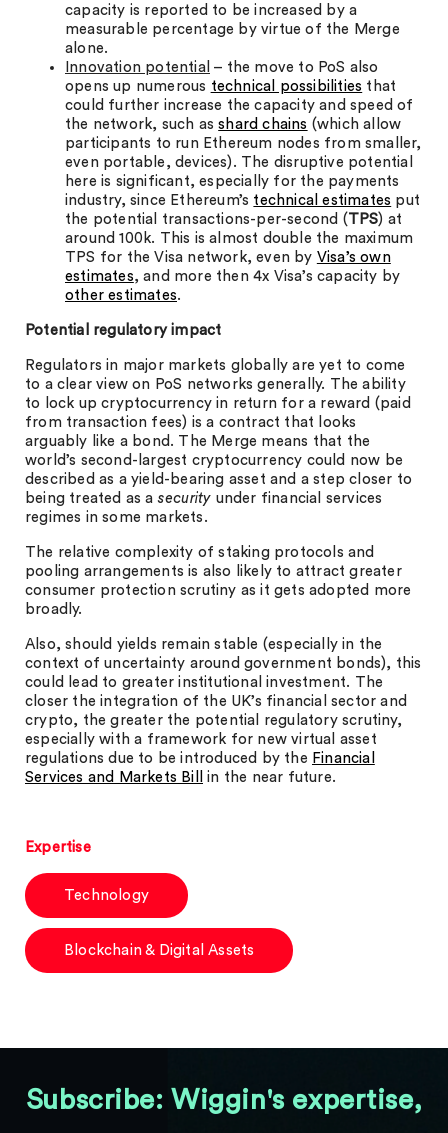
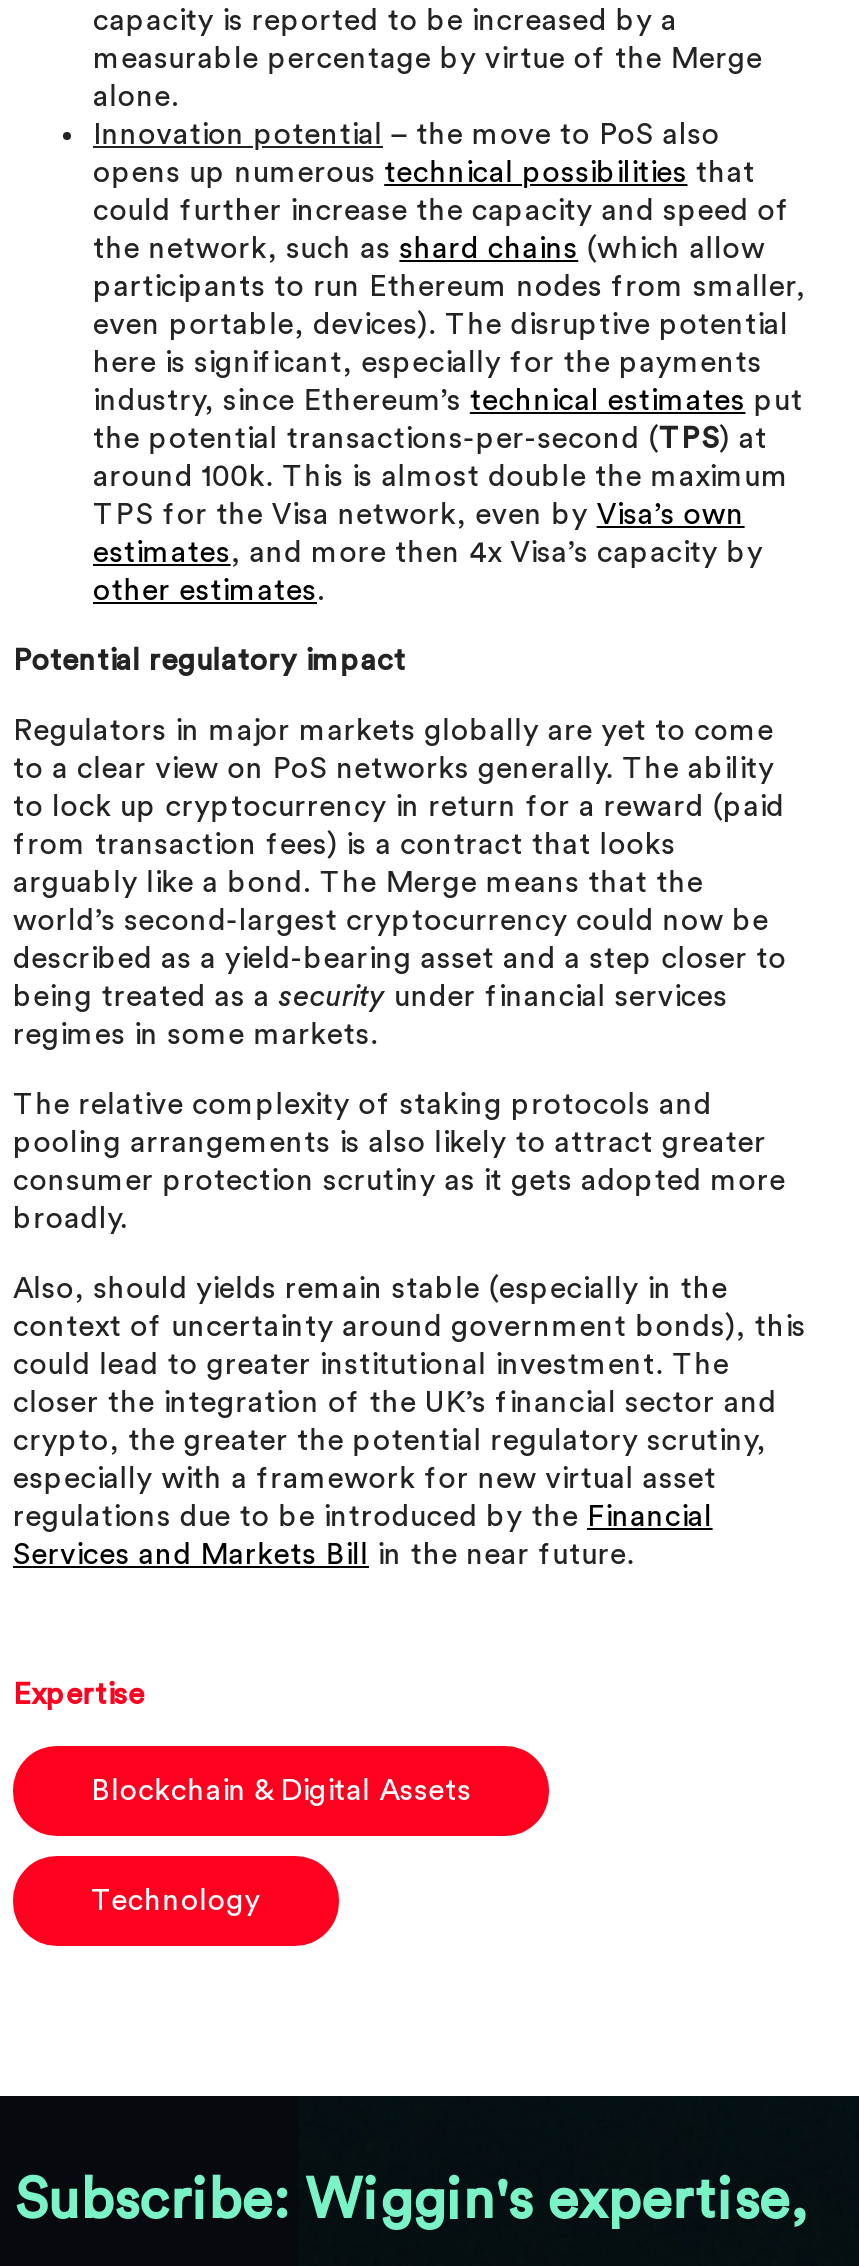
moved down: Technology

moved up: [image] | Blockchain & Digital Assets
